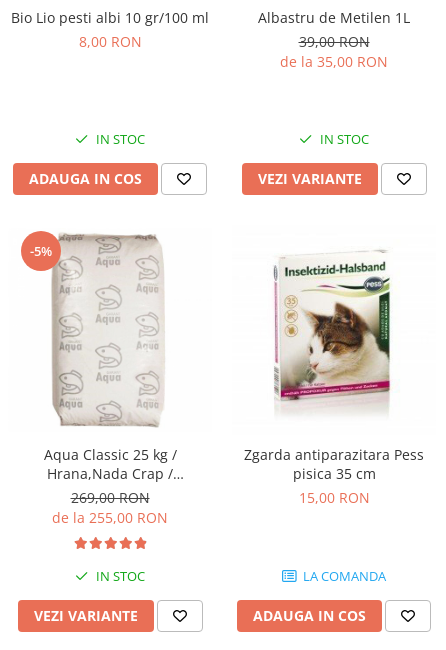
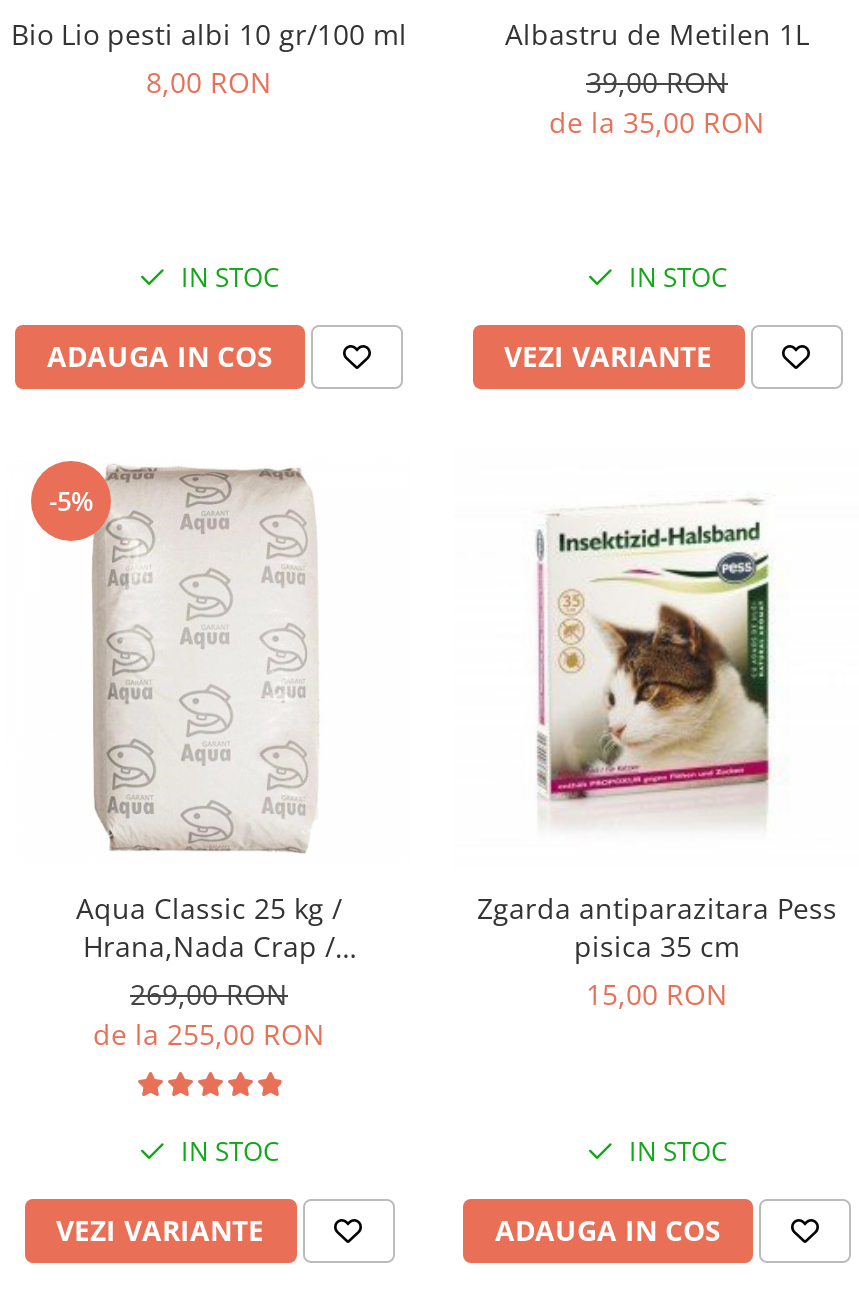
- LA COMANDA
+ IN STOC
